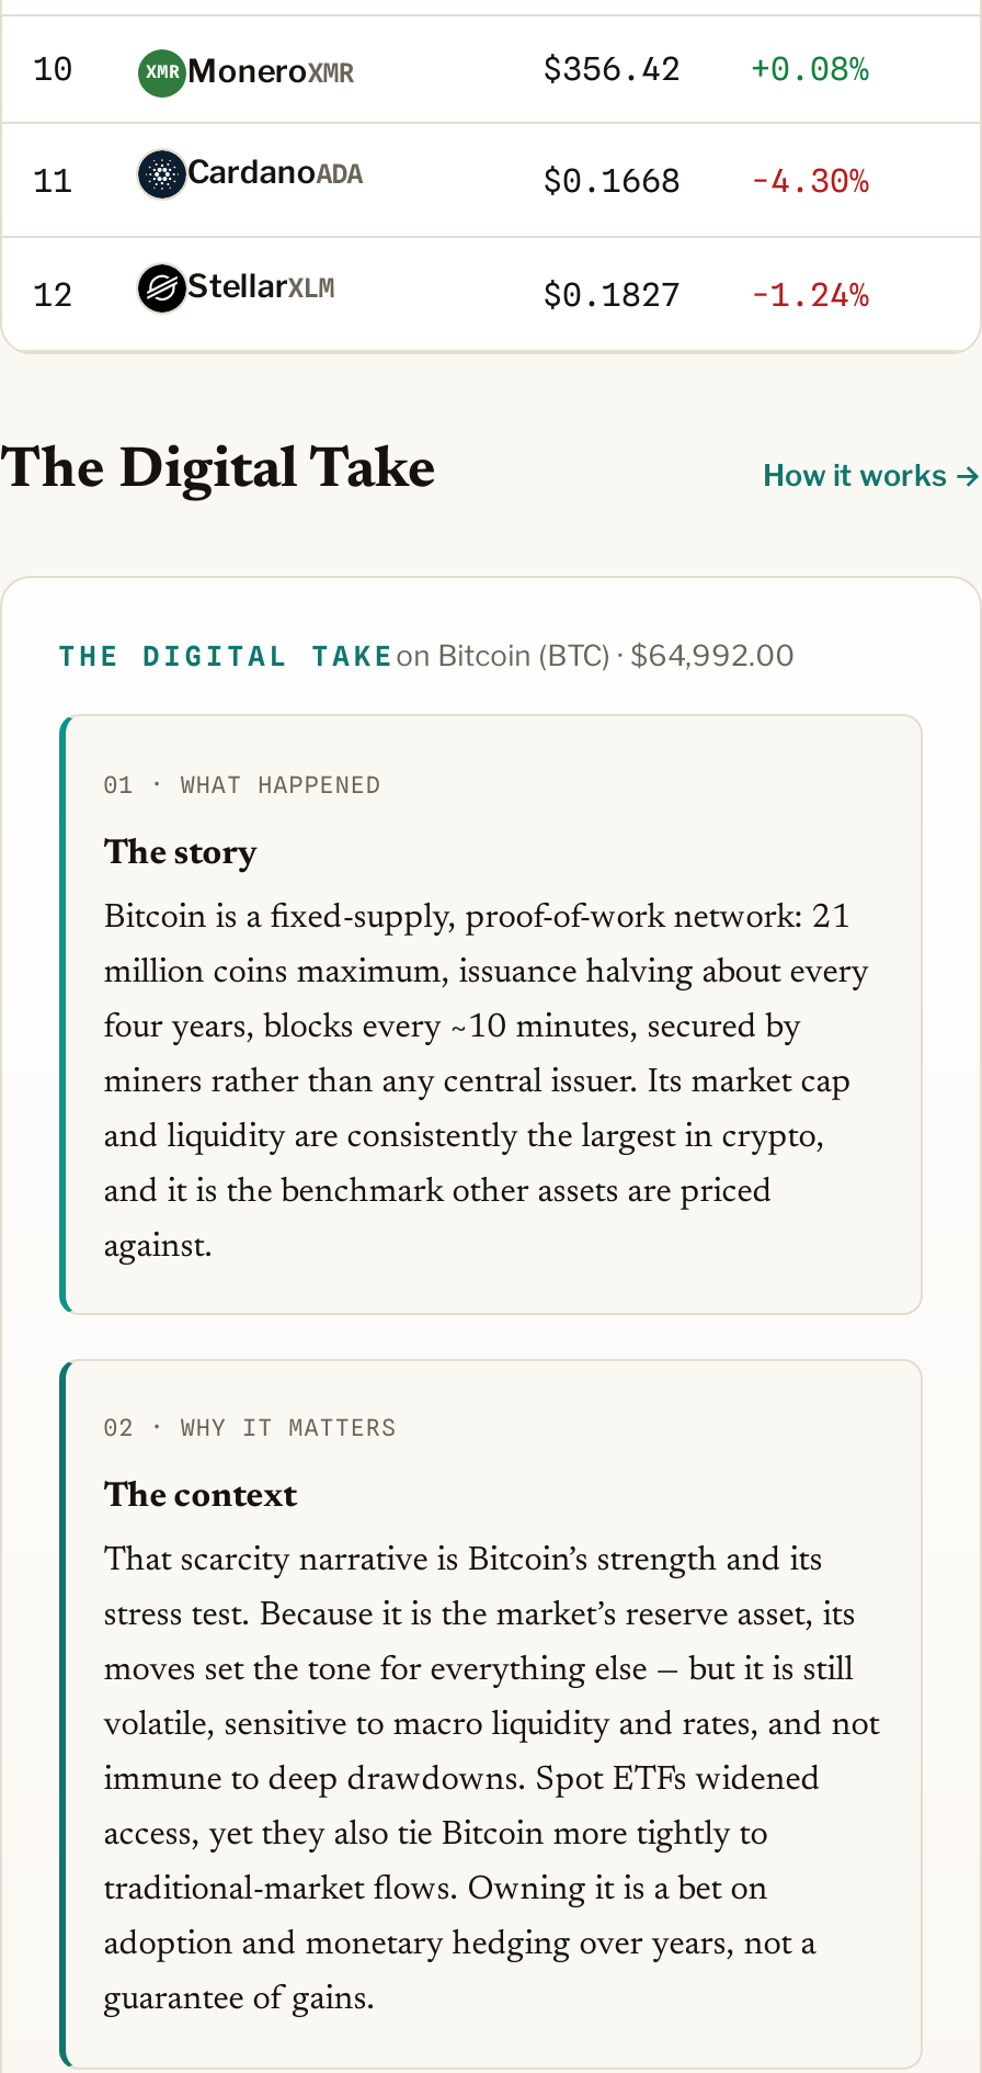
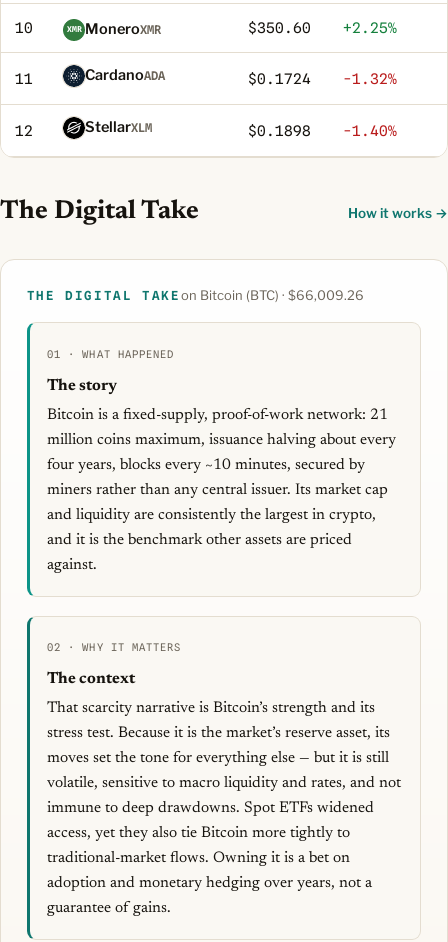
- $356.42
+ $350.60

- +0.08%
+ +2.25%

- $0.1668
+ $0.1724

- -4.30%
+ -1.32%

- $0.1827
+ $0.1898

- -1.24%
+ -1.40%

- THE DIGITAL TAKE on Bitcoin (BTC) · $64,992.00
+ THE DIGITAL TAKE on Bitcoin (BTC) · $66,009.26
